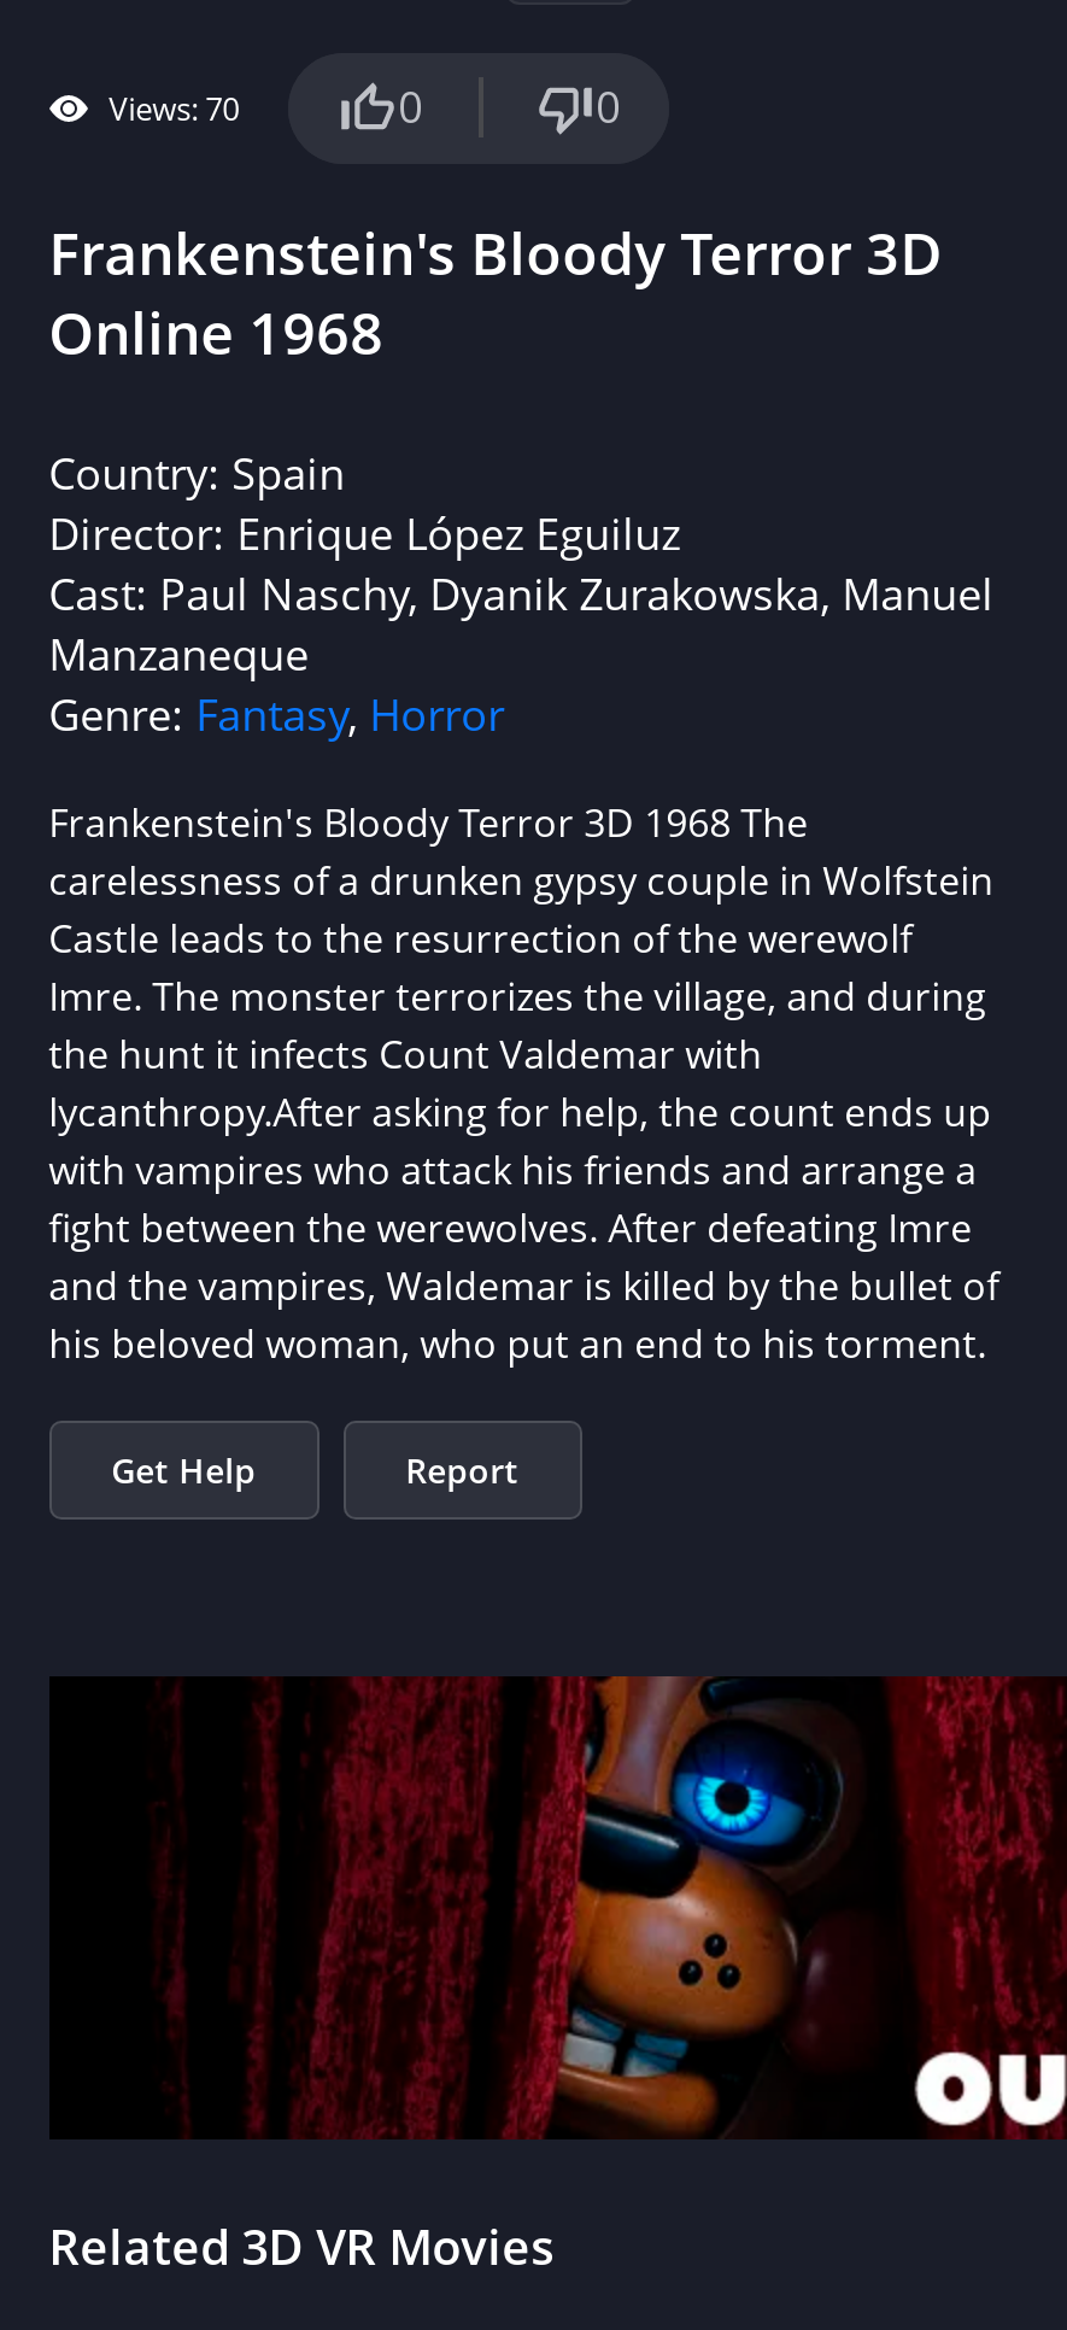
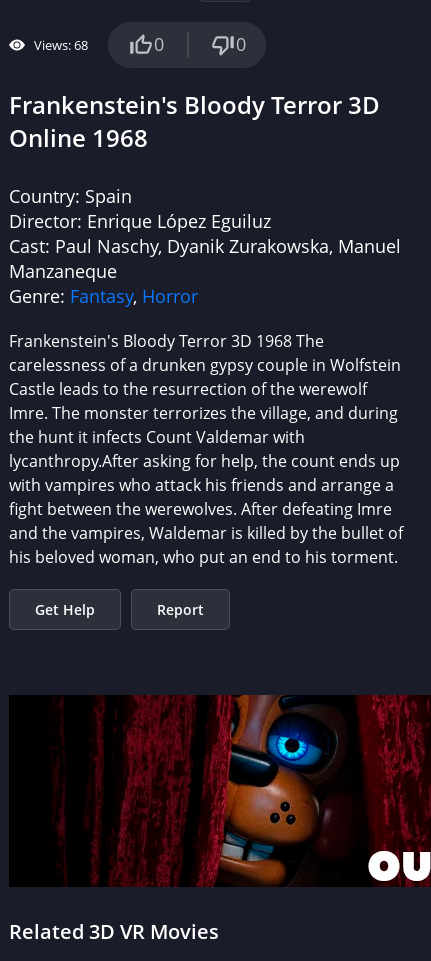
- Views: 70
+ Views: 68
